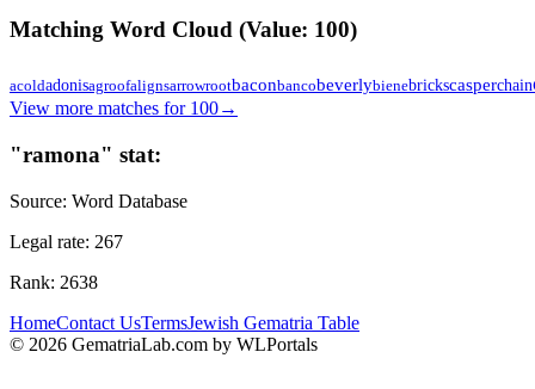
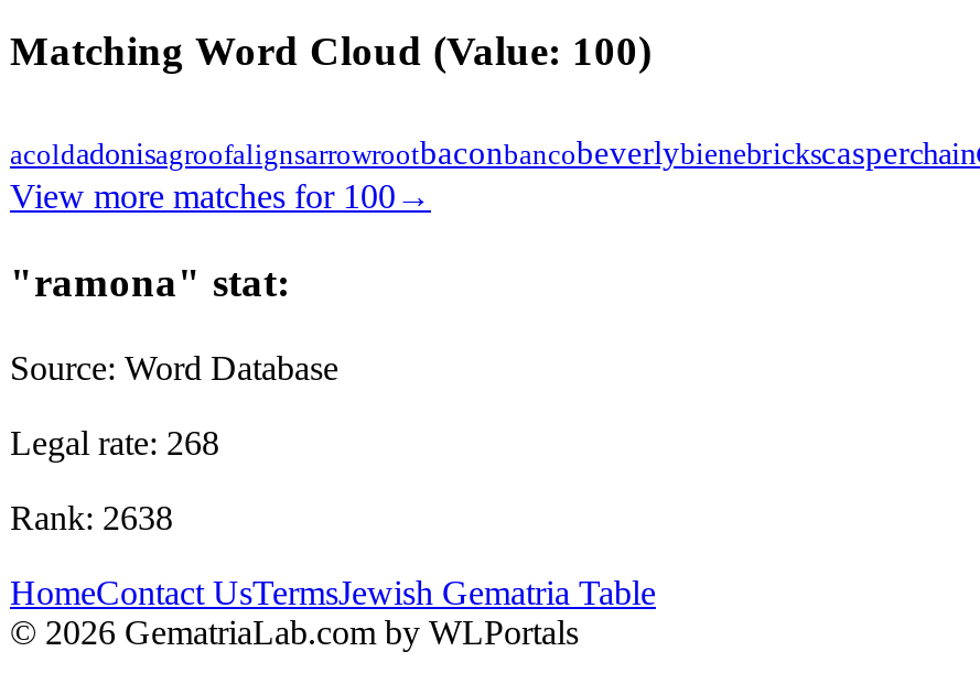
- Legal rate: 267
+ Legal rate: 268
